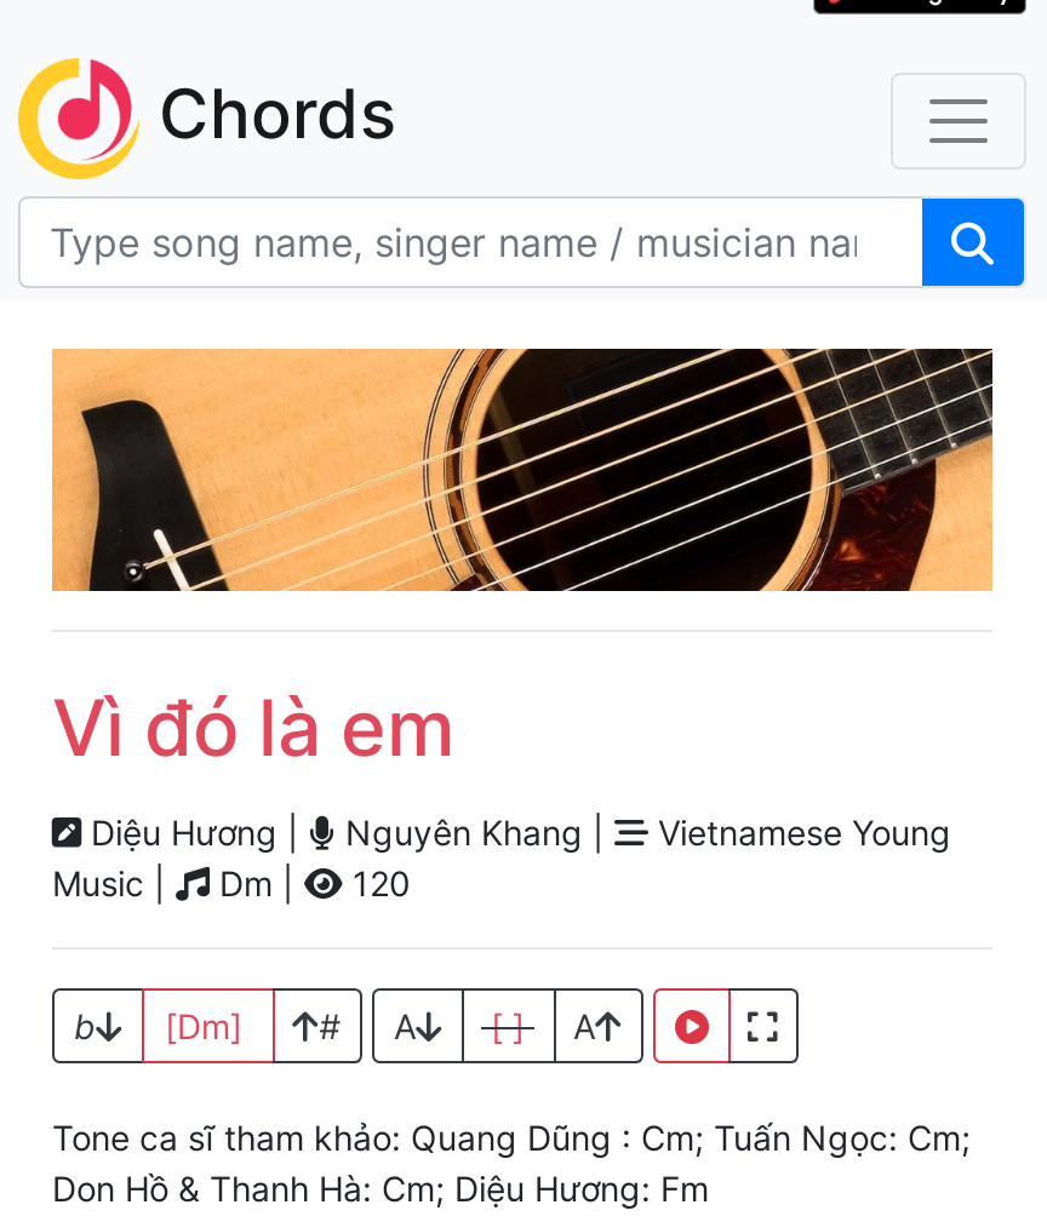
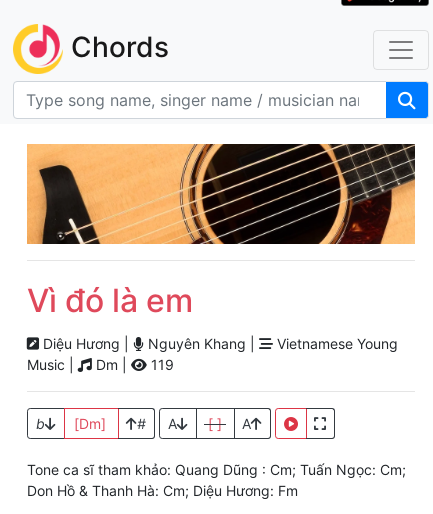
- 120
+ 119
